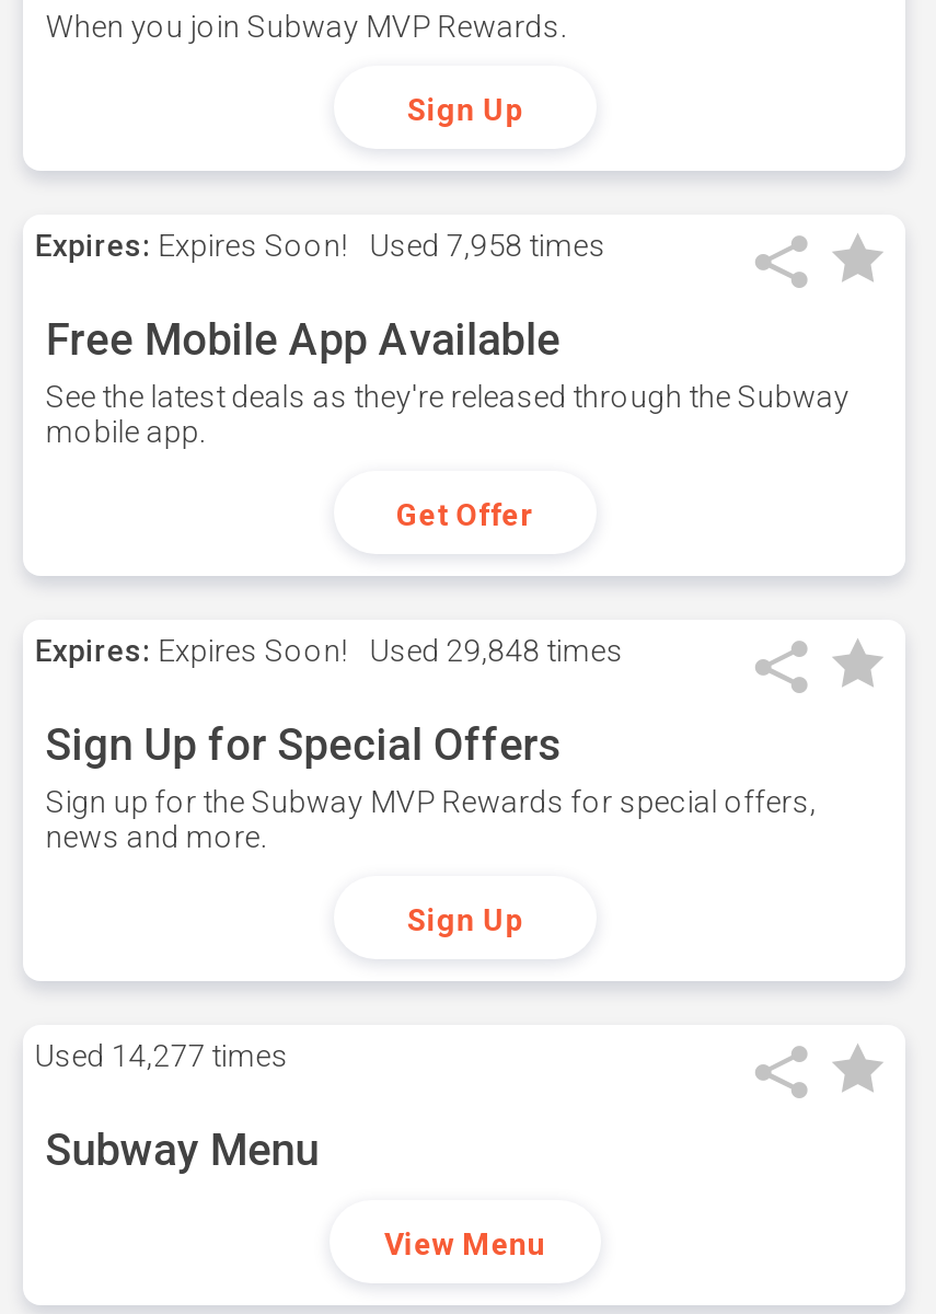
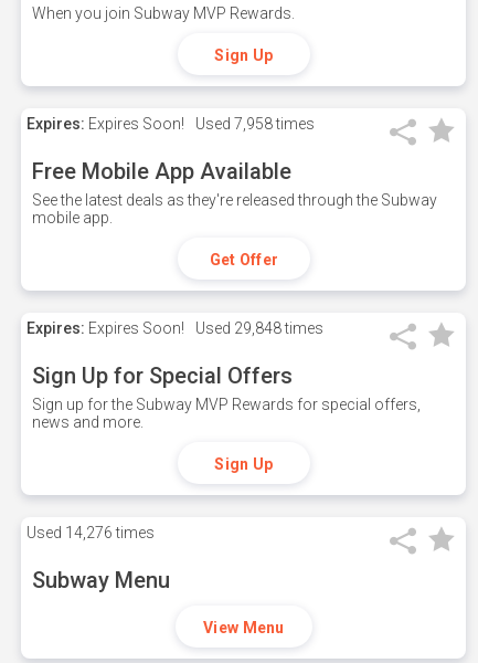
- Used 14,277 times
+ Used 14,276 times
